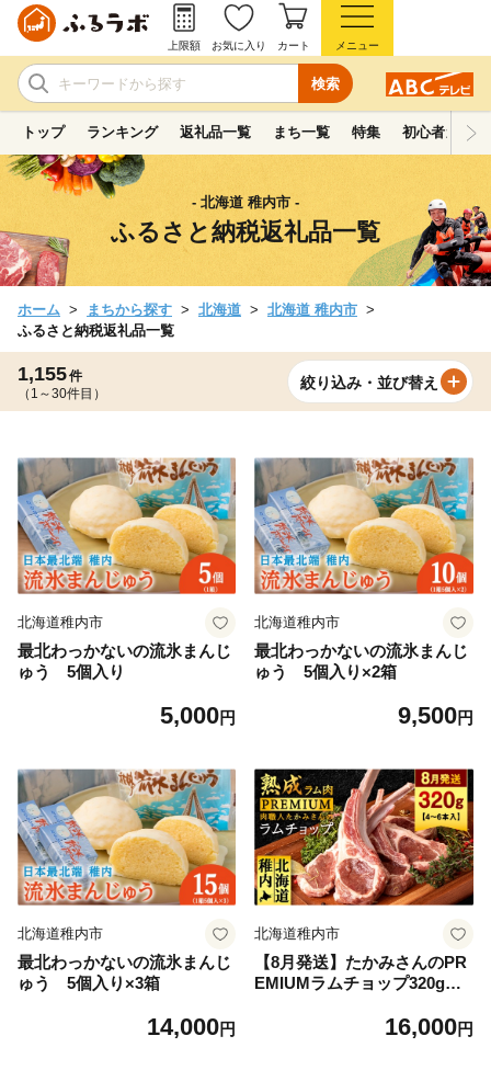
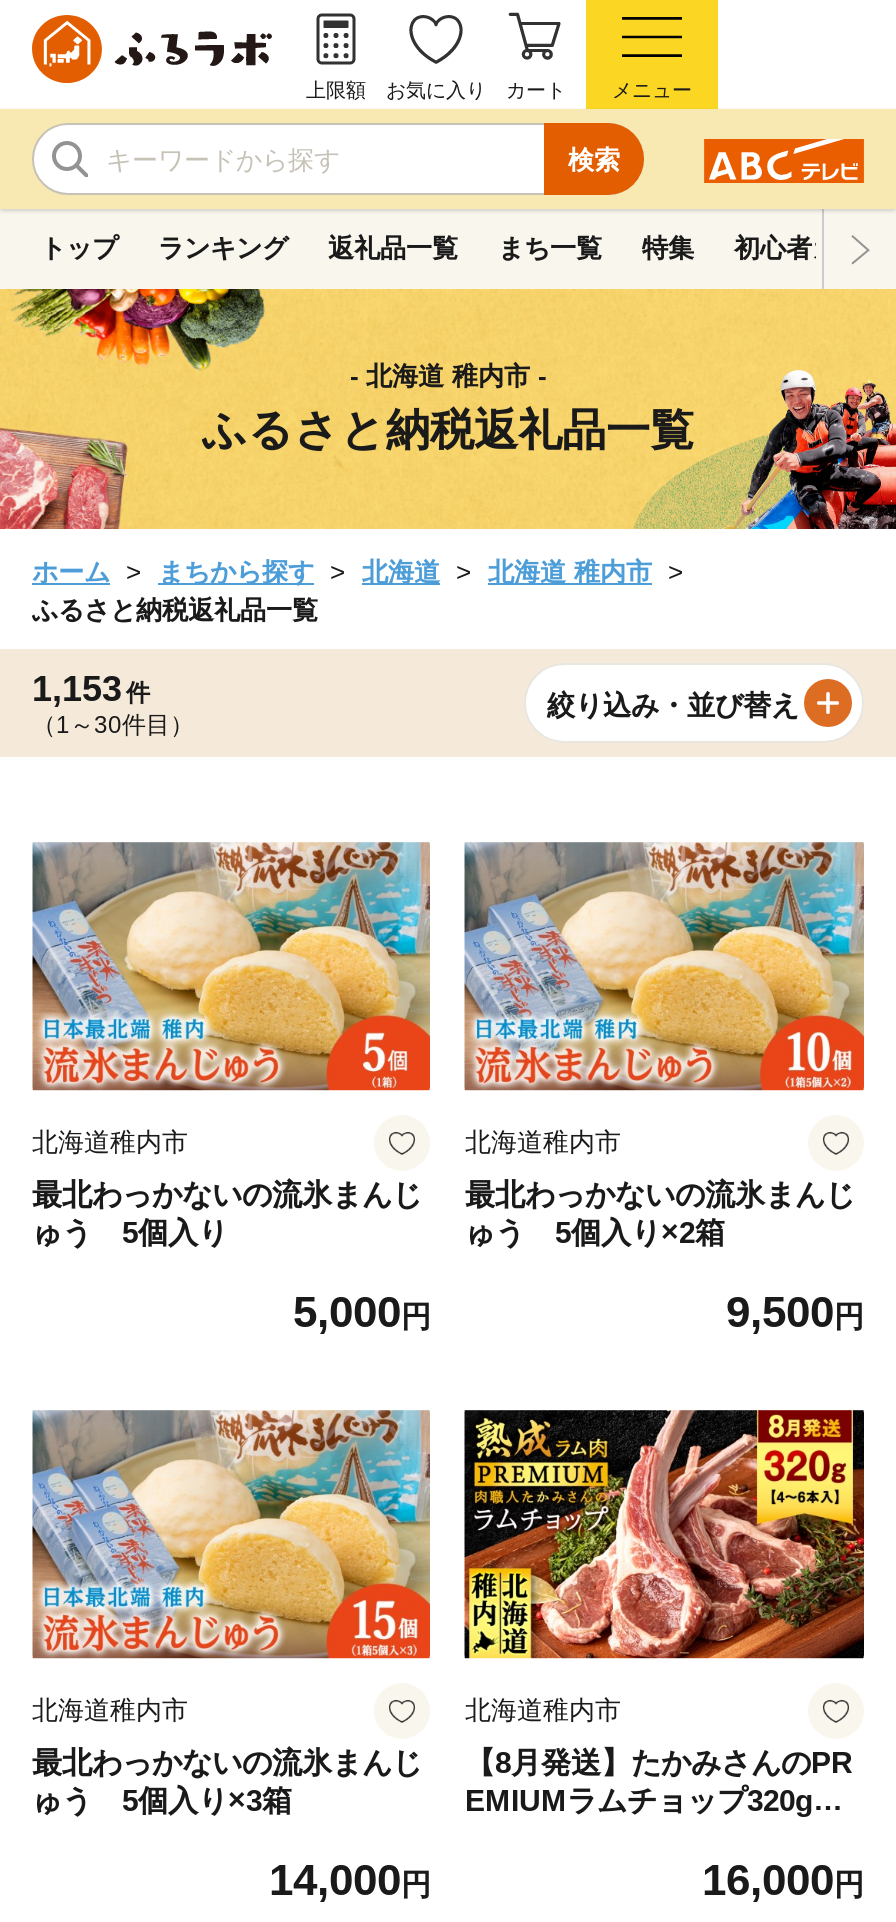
- 1,155 件
+ 1,153 件
